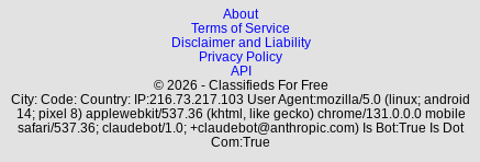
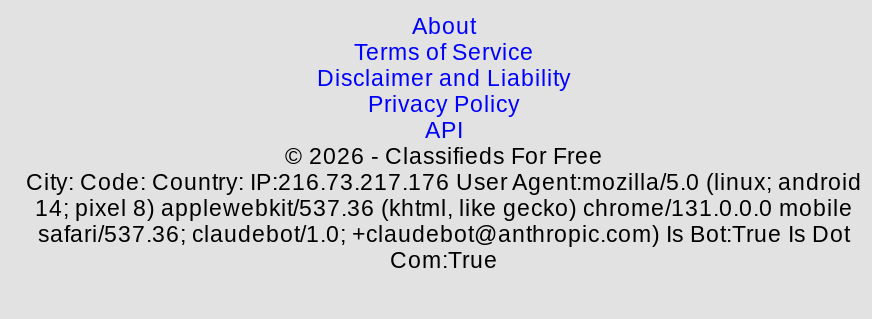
- City: Code: Country: IP:216.73.217.103 User Agent:mozilla/5.0 (linux; android
+ City: Code: Country: IP:216.73.217.176 User Agent:mozilla/5.0 (linux; android
